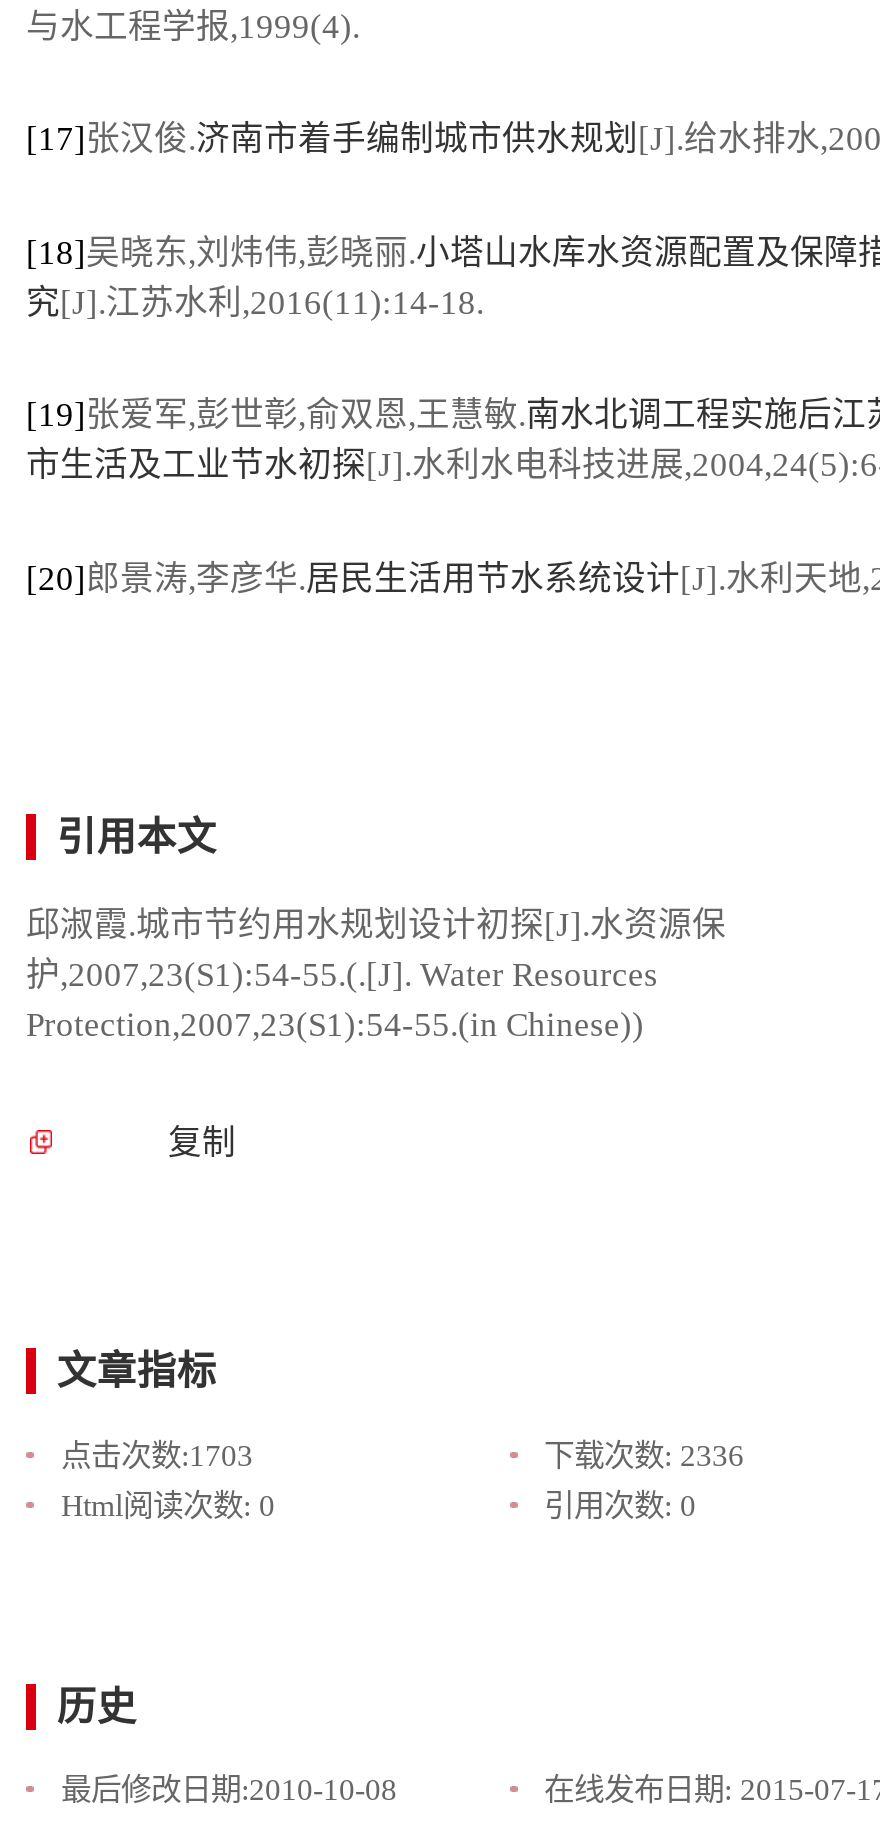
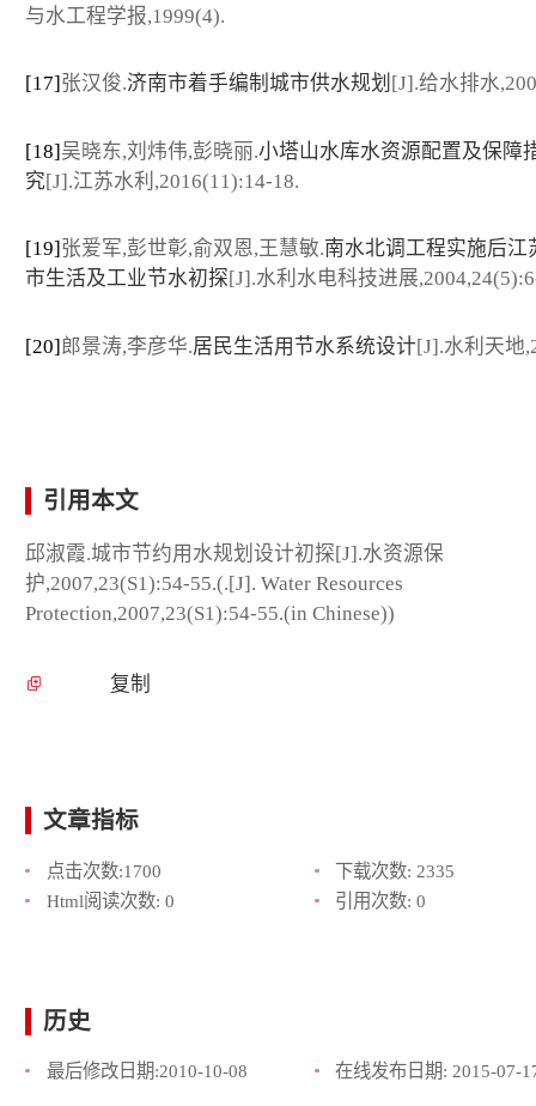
- 点击次数:1703
+ 点击次数:1700

- 下载次数: 2336
+ 下载次数: 2335
